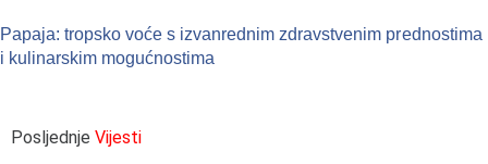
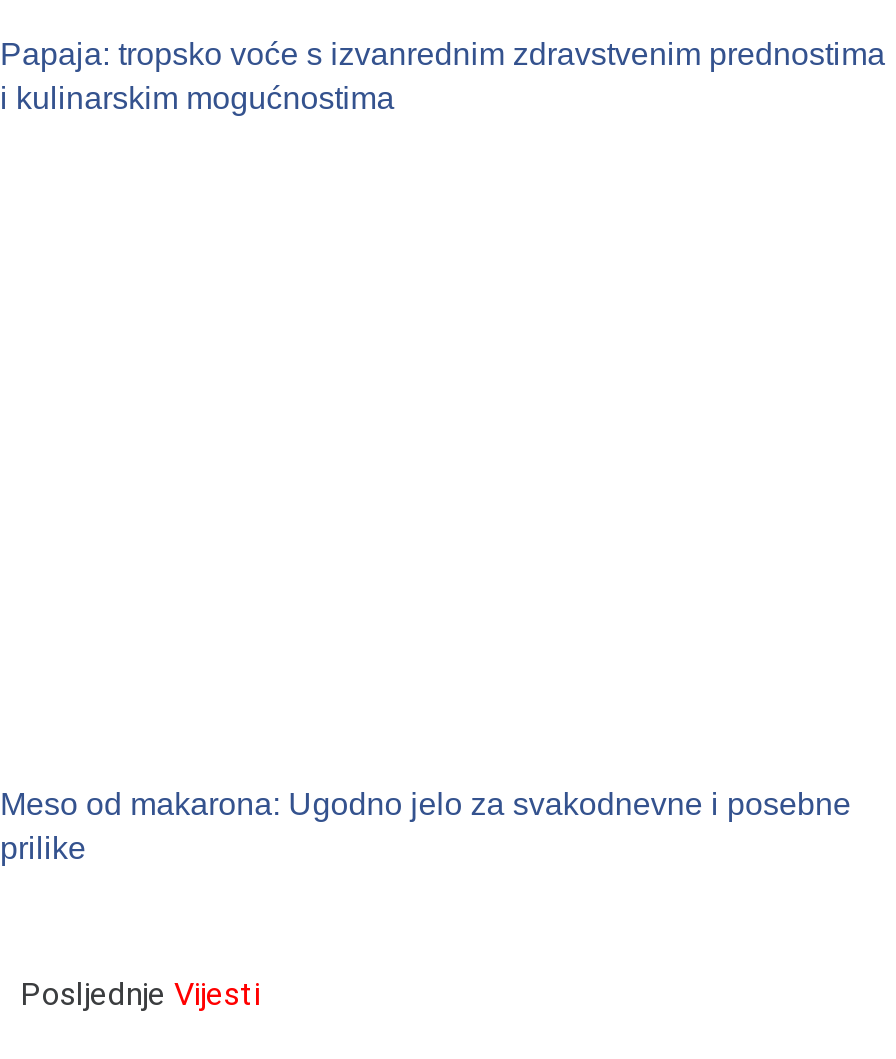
+ Meso od makarona: Ugodno jelo za svakodnevne i posebne
+ prilike
